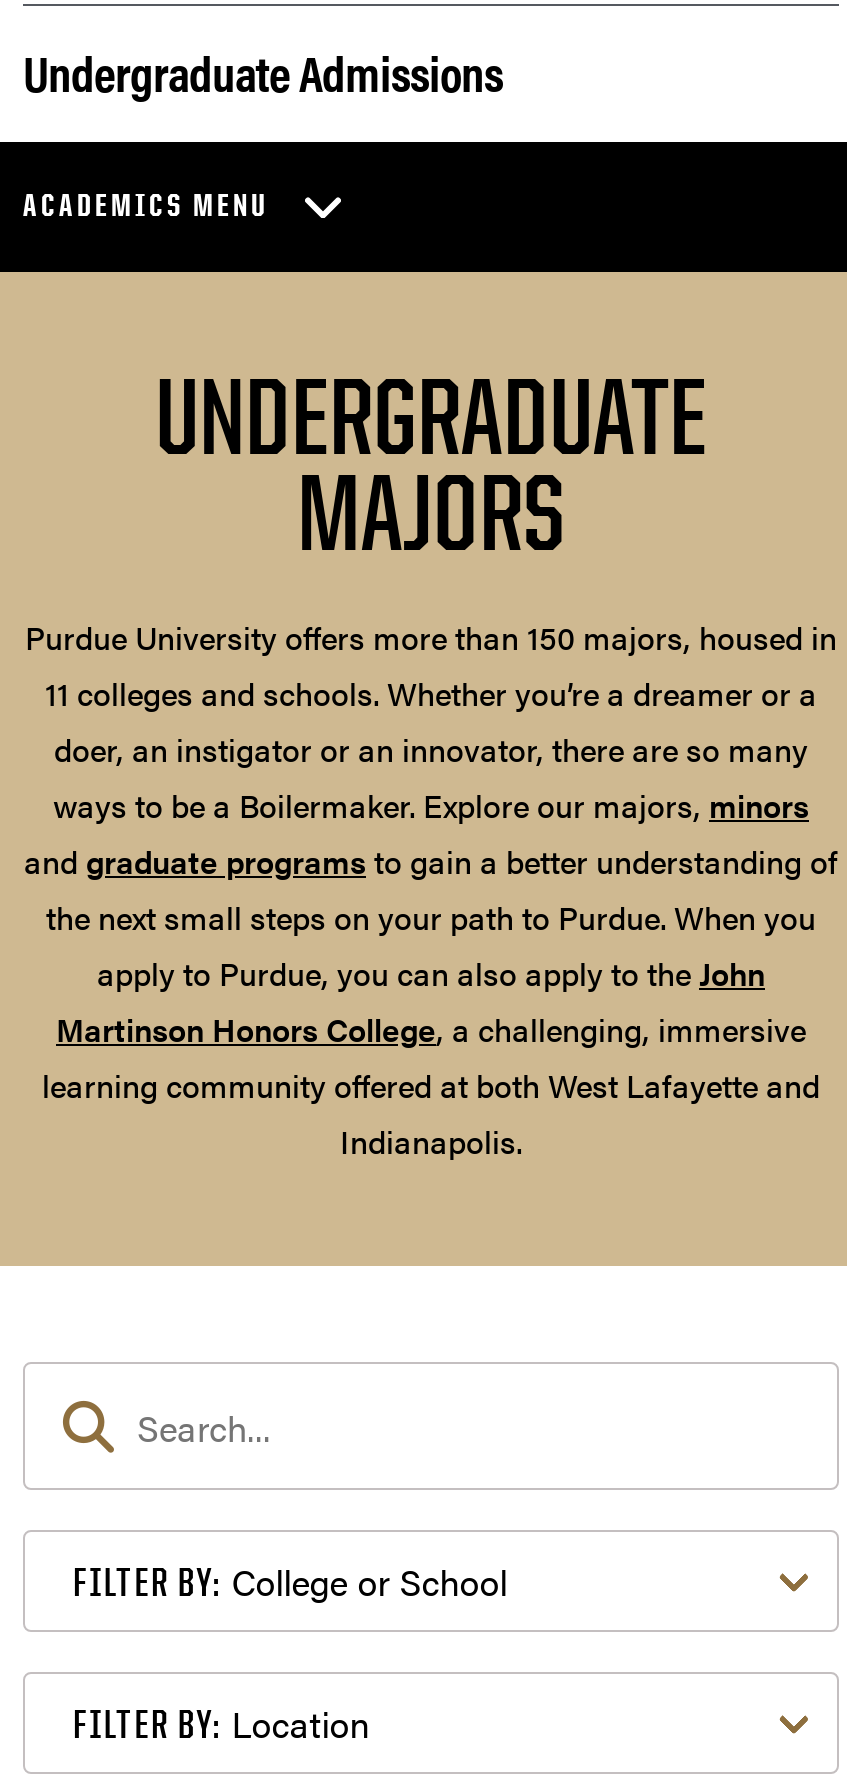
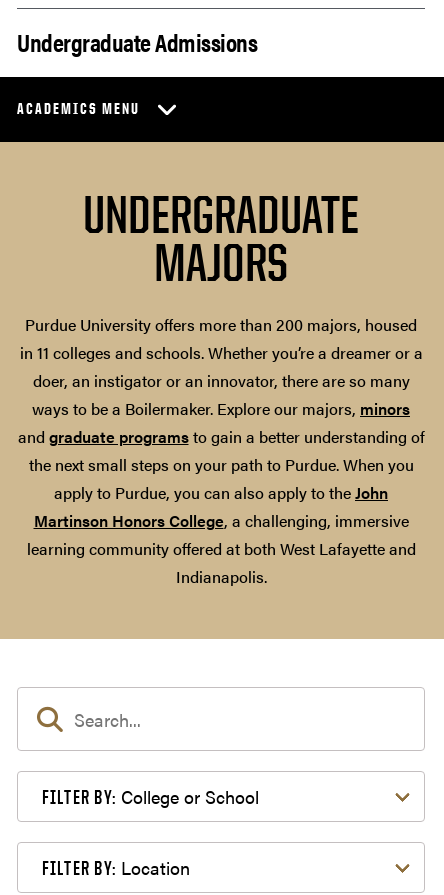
- Purdue University offers more than 150 majors, housed in
- 11 colleges and schools. Whether you’re a dreamer or a
+ Purdue University offers more than 200 majors, housed
+ in 11 colleges and schools. Whether you’re a dreamer or a
